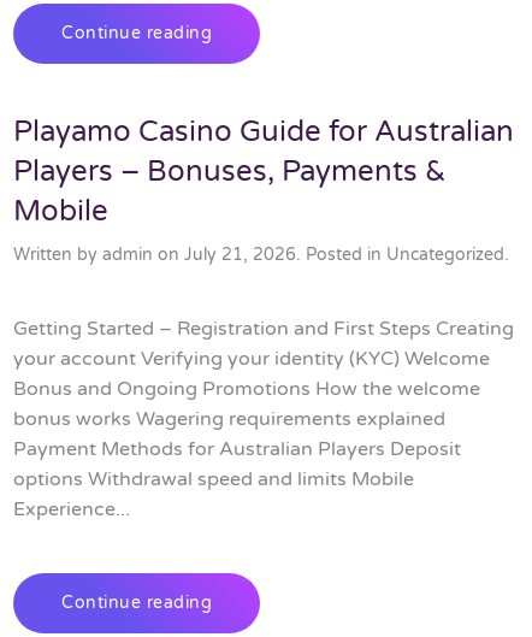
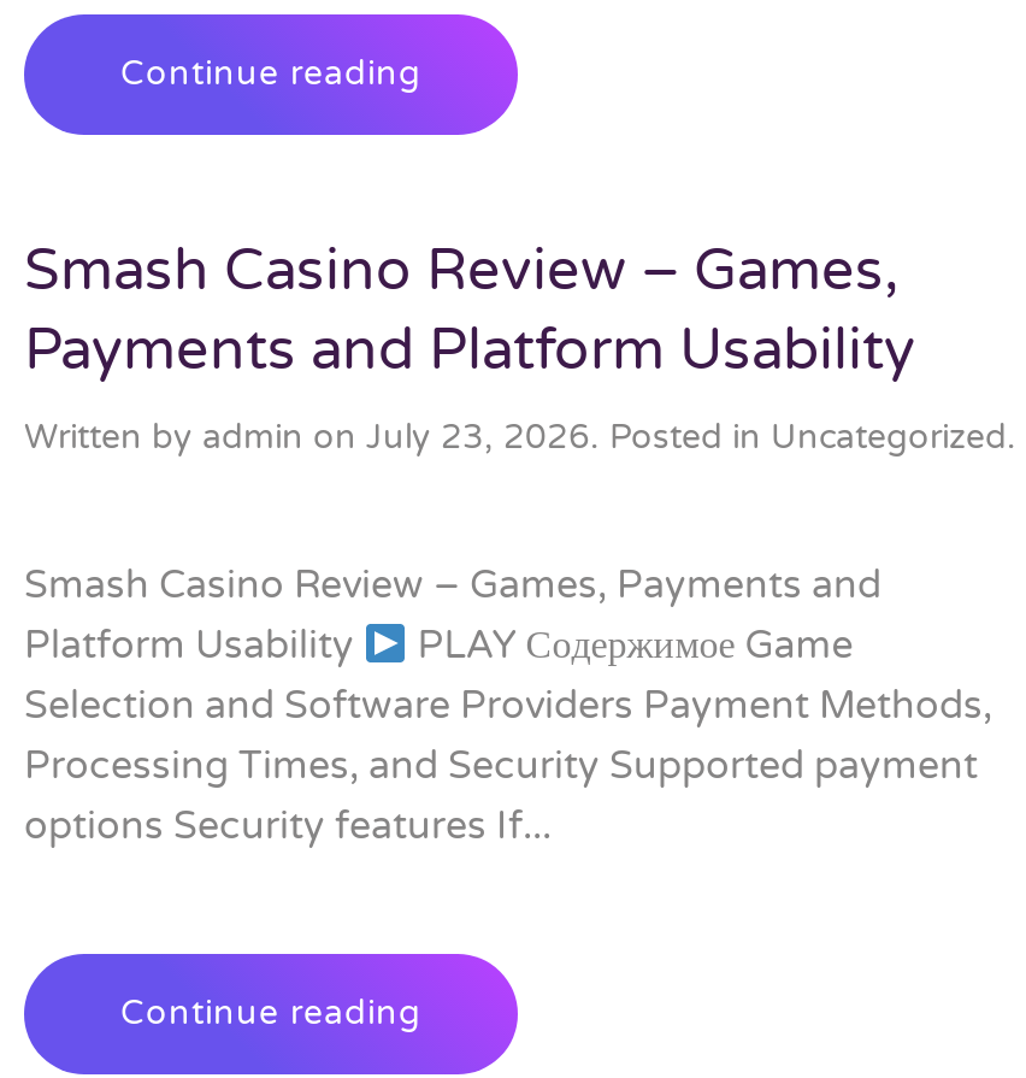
- Playamo Casino Guide for Australian
- Players – Bonuses, Payments &
- Mobile
- Written by admin on July 21, 2026. Posted in Uncategorized.
+ Smash Casino Review – Games,
+ Payments and Platform Usability
+ Written by admin on July 23, 2026. Posted in Uncategorized.

- Getting Started – Registration and First Steps Creating
- your account Verifying your identity (KYC) Welcome
- Bonus and Ongoing Promotions How the welcome
- bonus works Wagering requirements explained
- Payment Methods for Australian Players Deposit
- options Withdrawal speed and limits Mobile
- Experience...
+ Smash Casino Review – Games, Payments and
+ Platform Usability
+ PLAY Содержимое Game
+ Selection and Software Providers Payment Methods,
+ Processing Times, and Security Supported payment
+ options Security features If...
